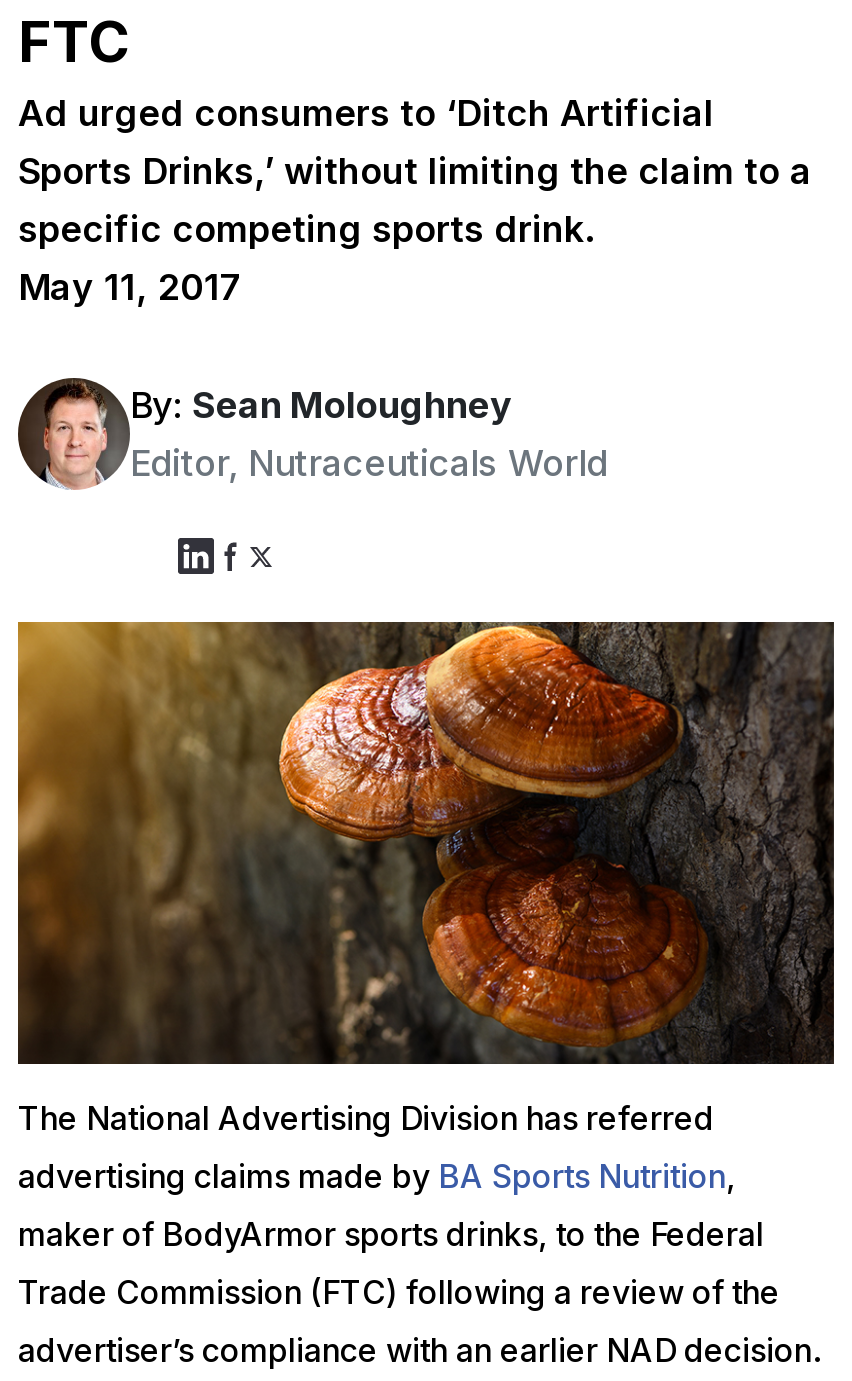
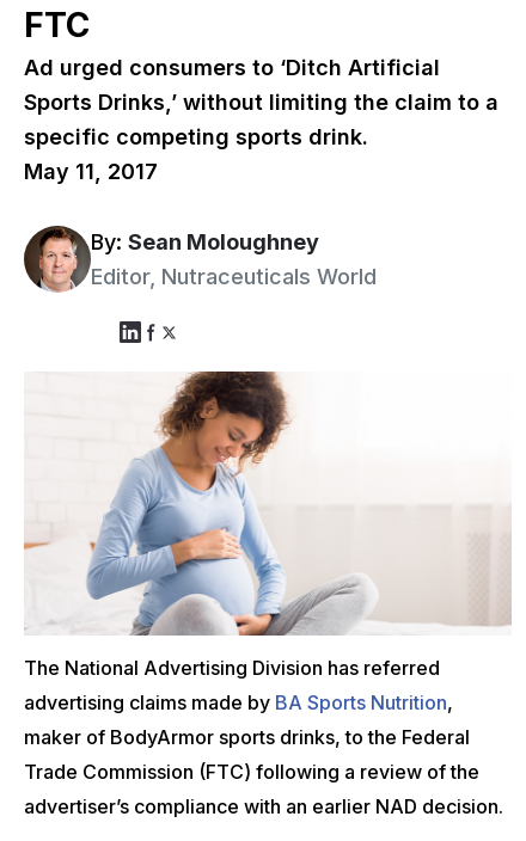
- [image]
+ [image]
